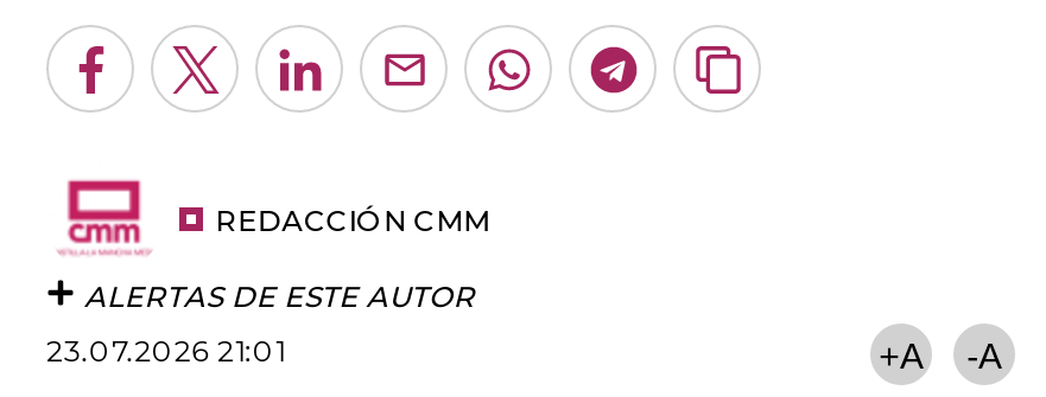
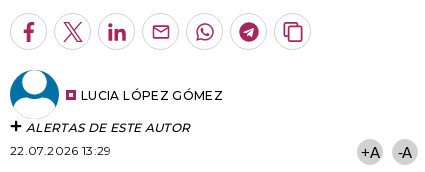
- [image]
- REDACCIÓN CMM
+ [image]
+ LUCIA LÓPEZ GÓMEZ

- 23.07.2026 21:01
+ 22.07.2026 13:29
